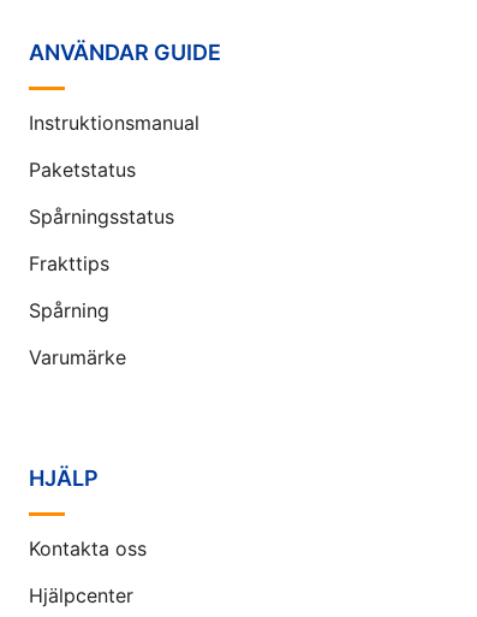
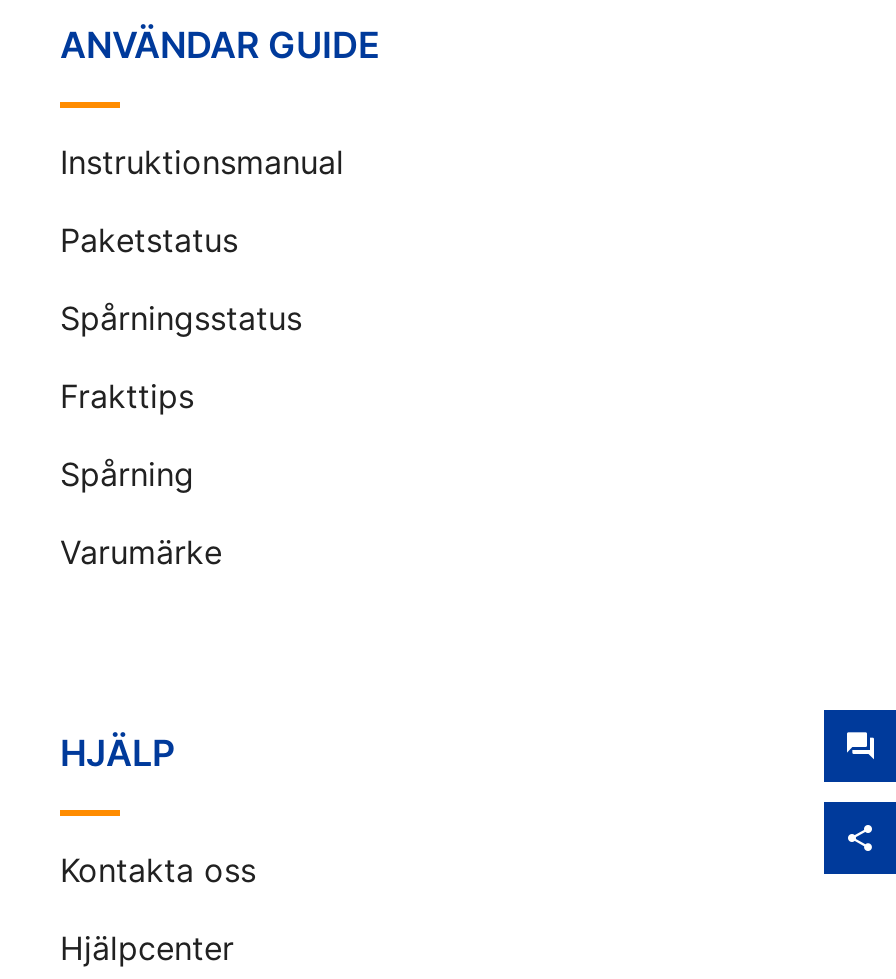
+ [image]

+ [image]
